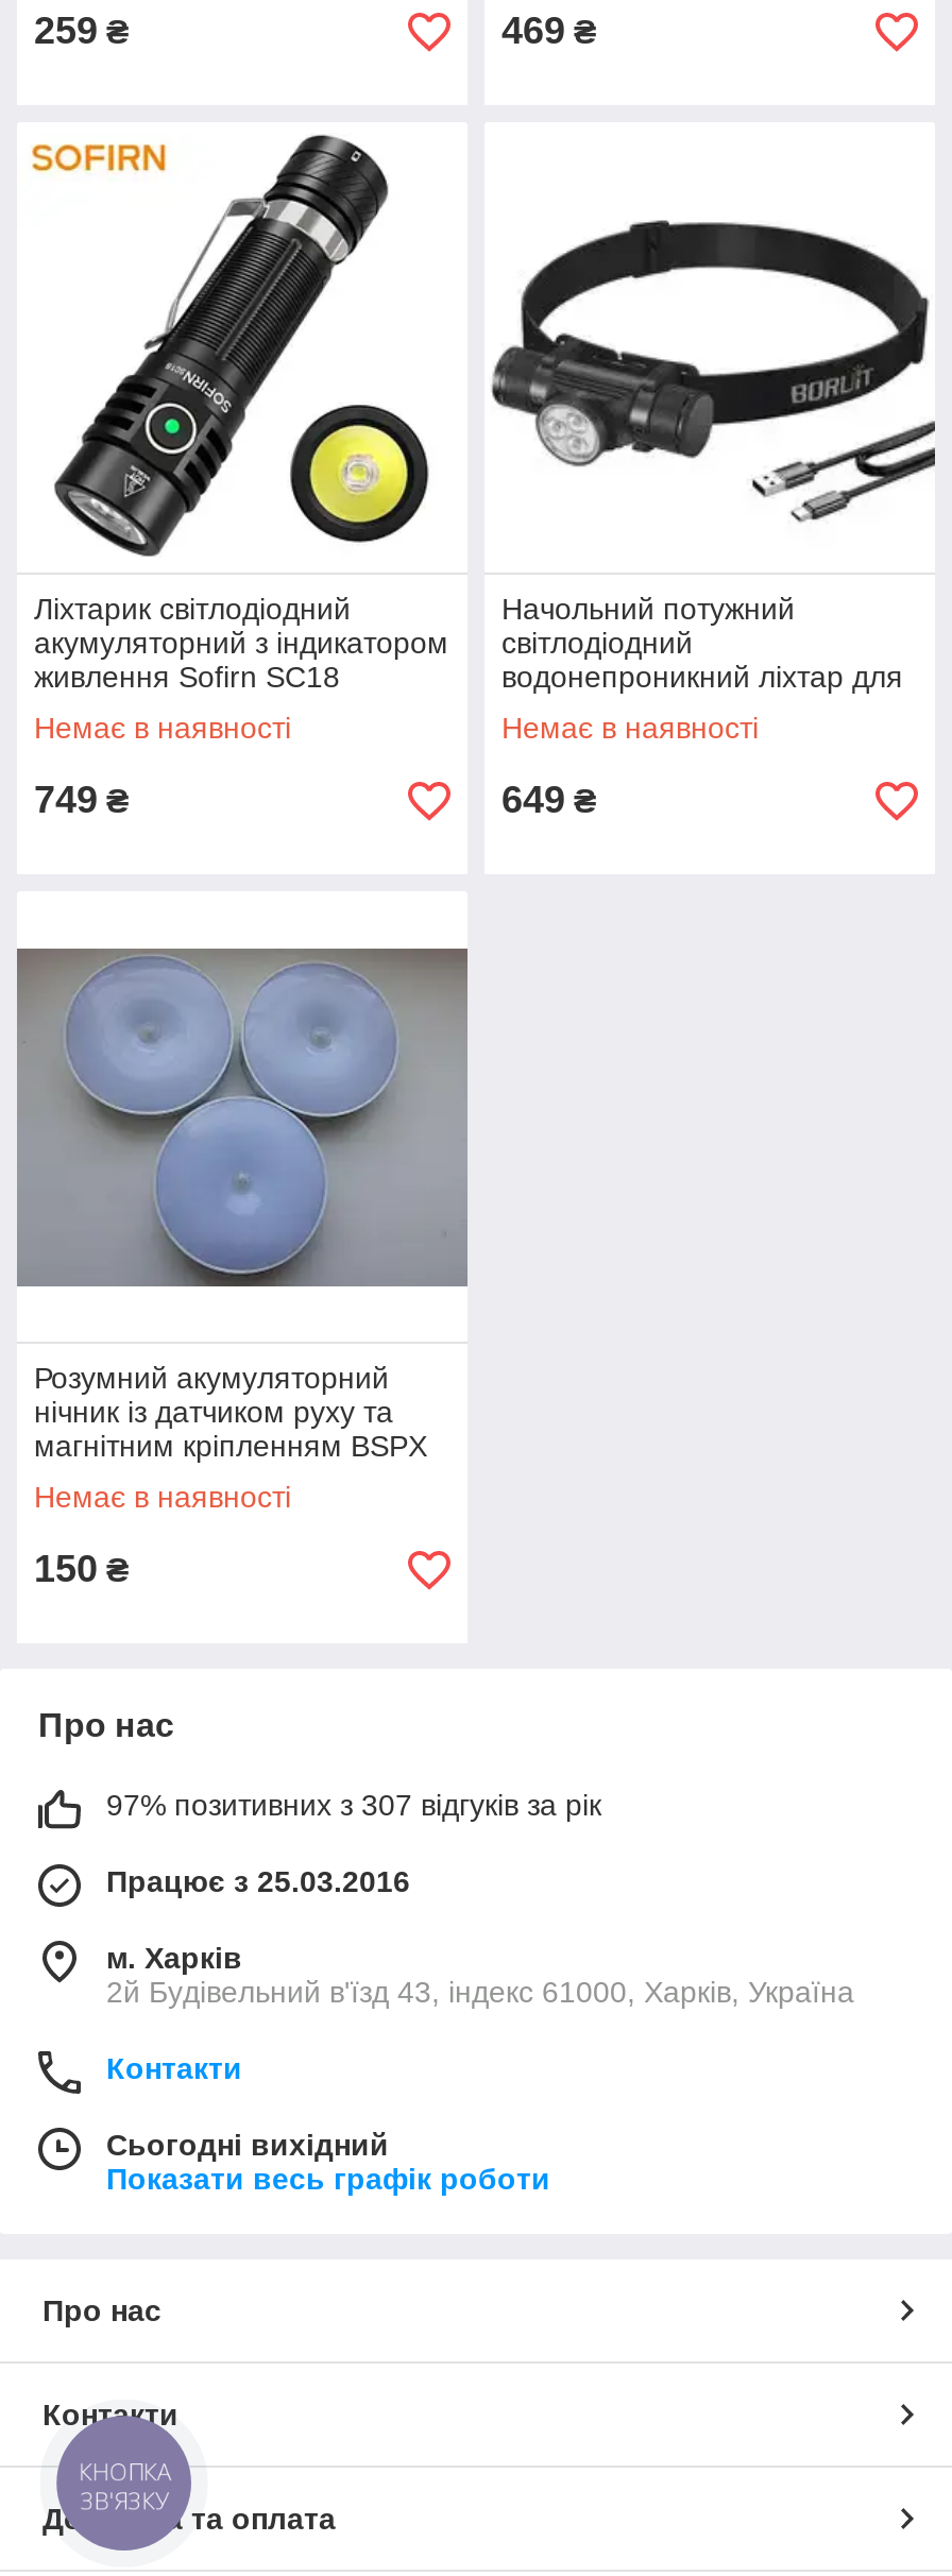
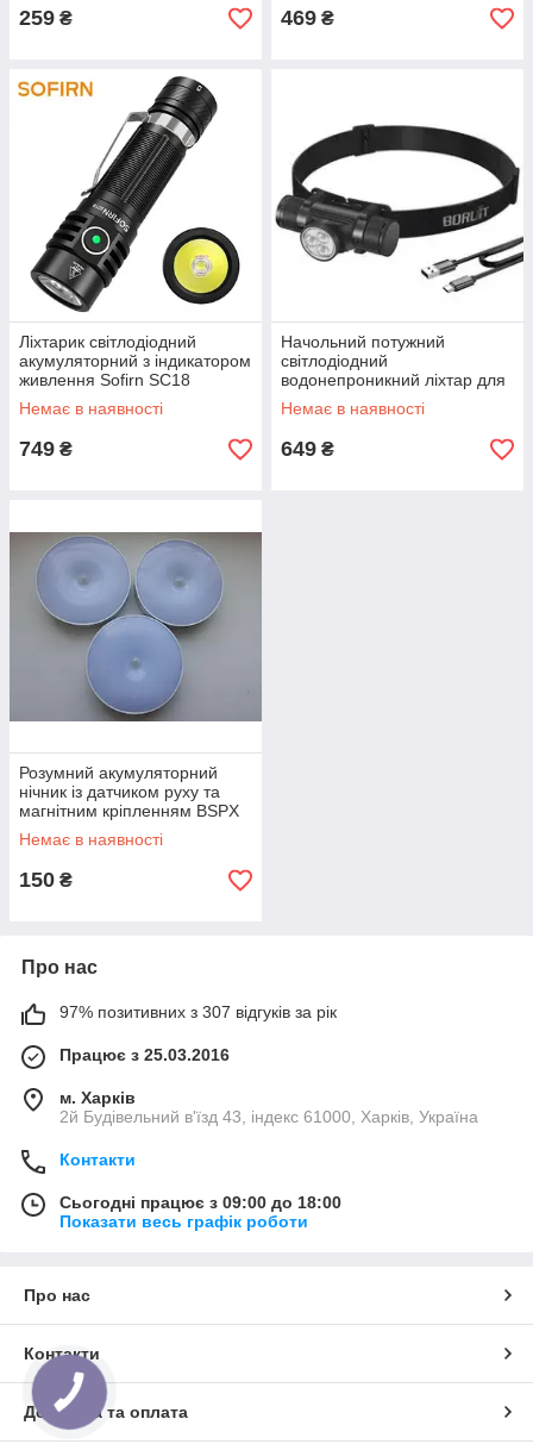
- Сьогодні вихідний
+ Сьогодні працює з 09:00 до 18:00

- КНОПКА
- ЗВ'ЯЗКУ
